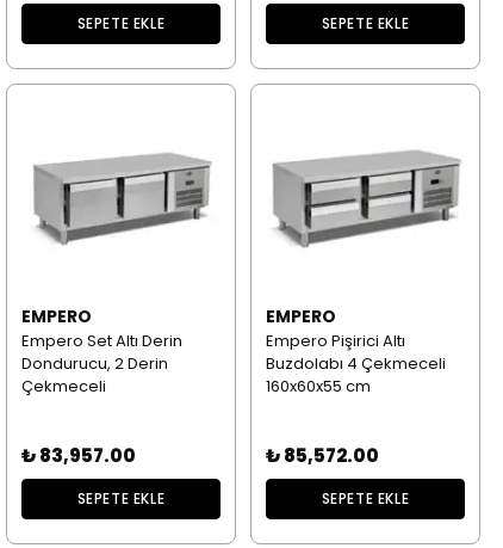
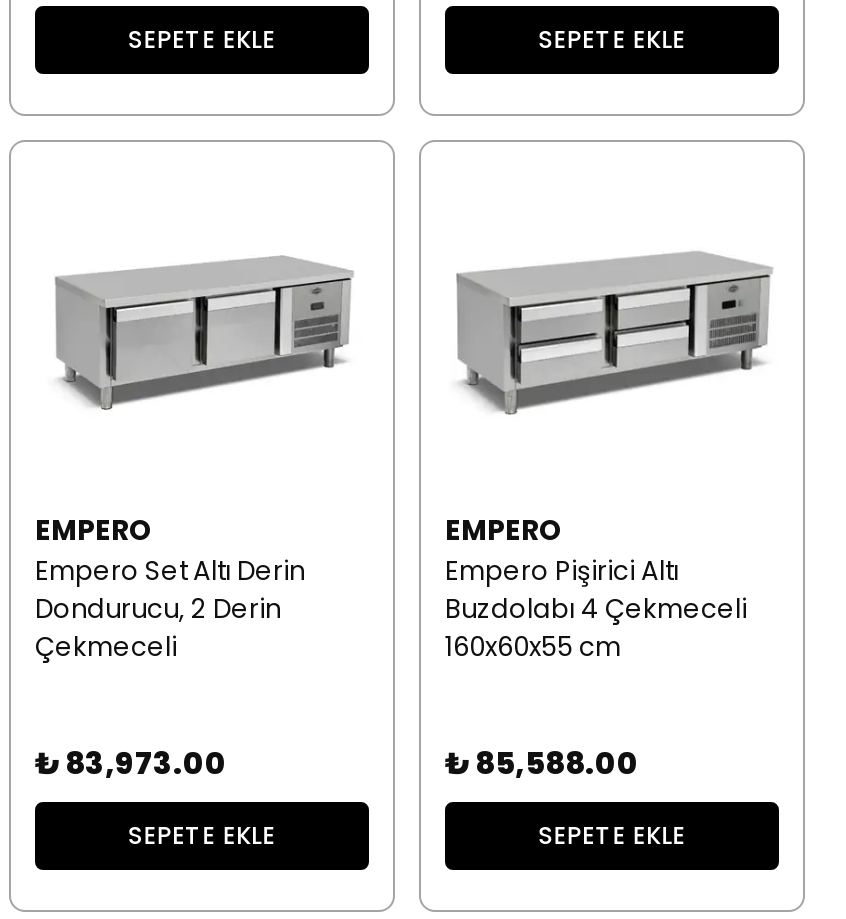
- ₺ 83,957.00
+ ₺ 83,973.00

- ₺ 85,572.00
+ ₺ 85,588.00
